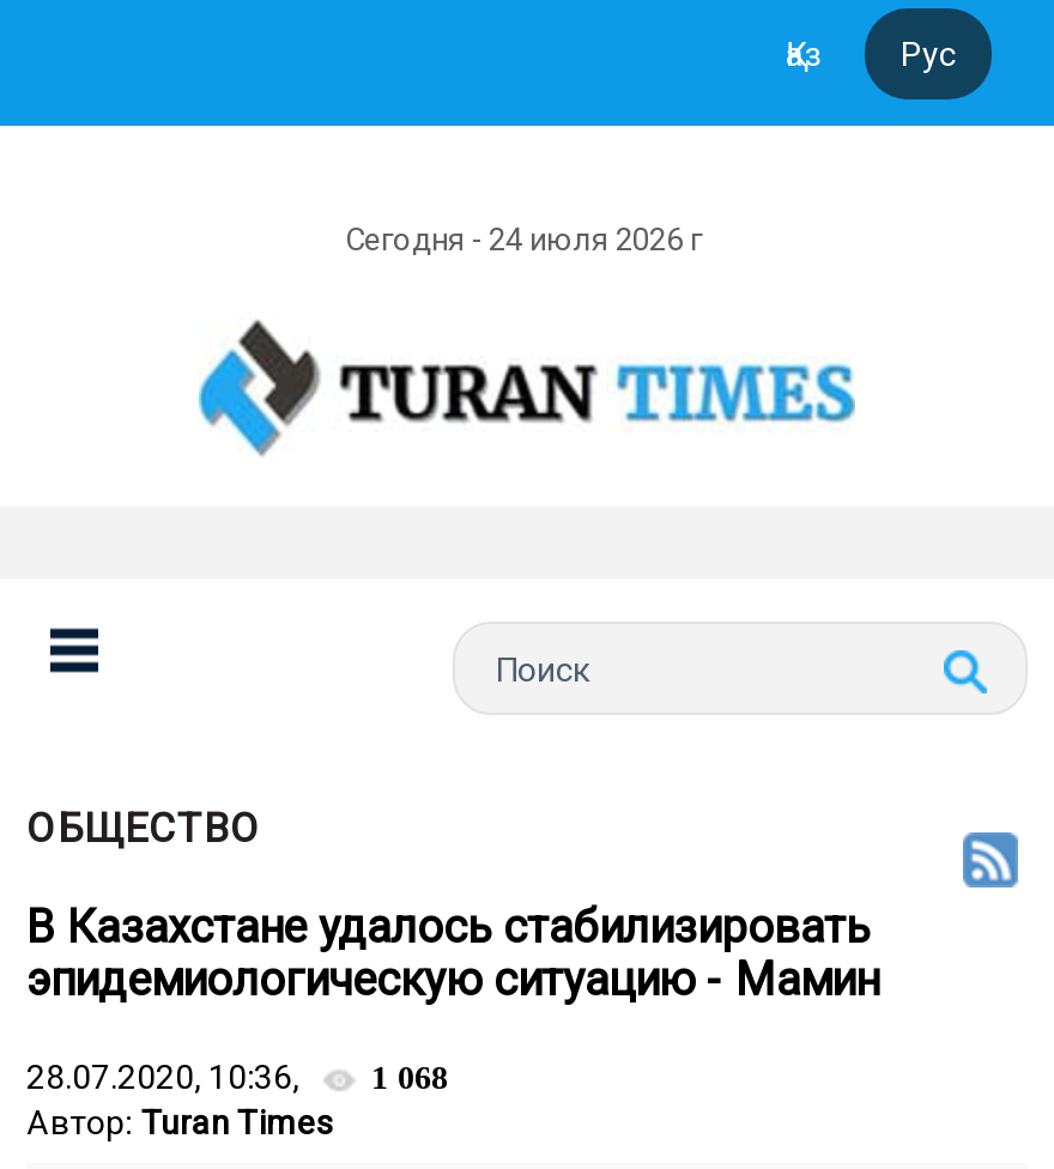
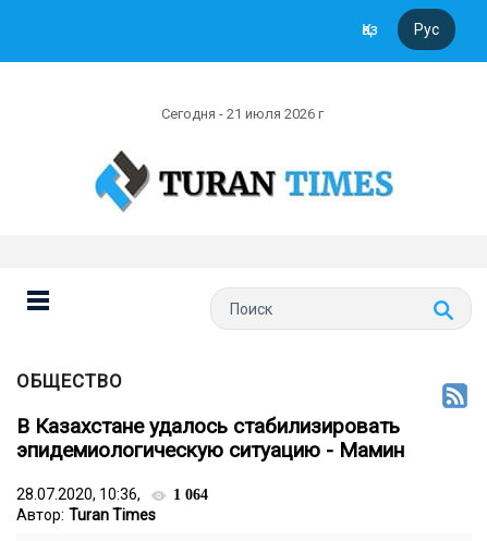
- Сегодня - 24 июля 2026 г
+ Сегодня - 21 июля 2026 г

- 28.07.2020, 10:36, 1 068
+ 28.07.2020, 10:36, 1 064
